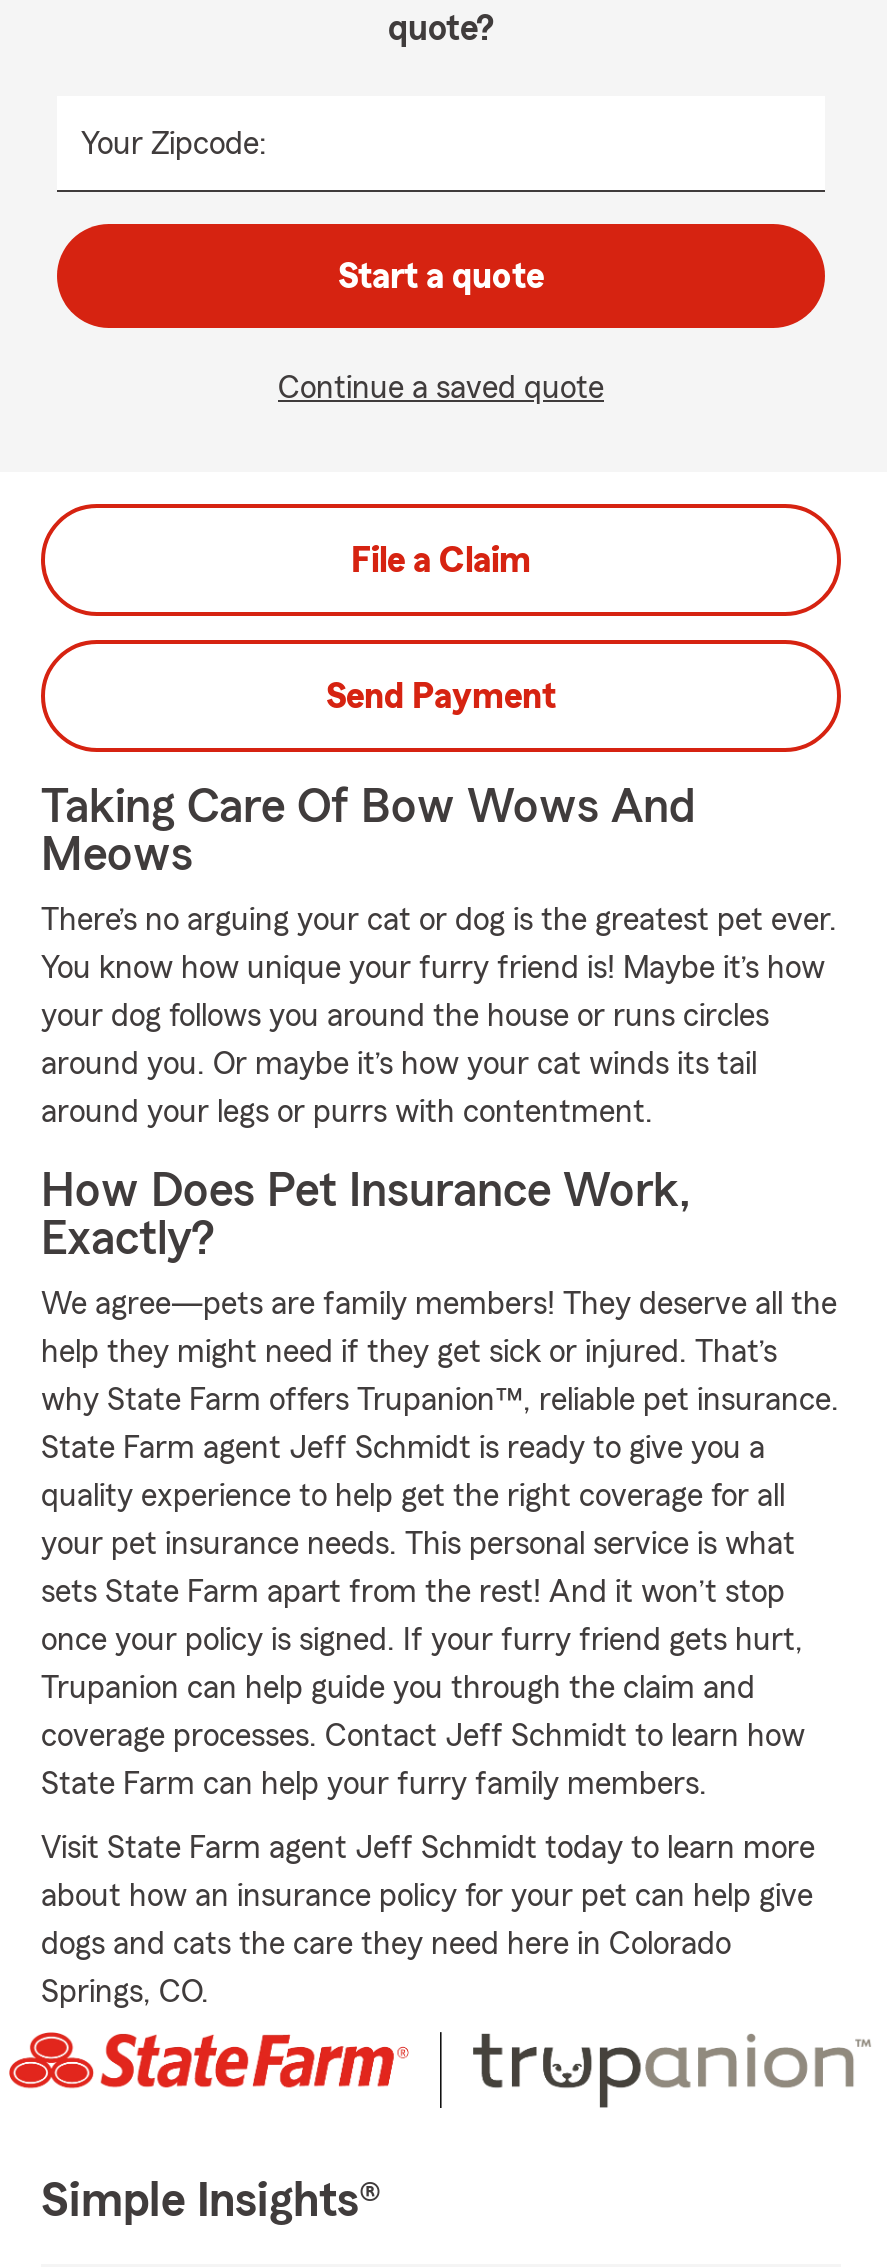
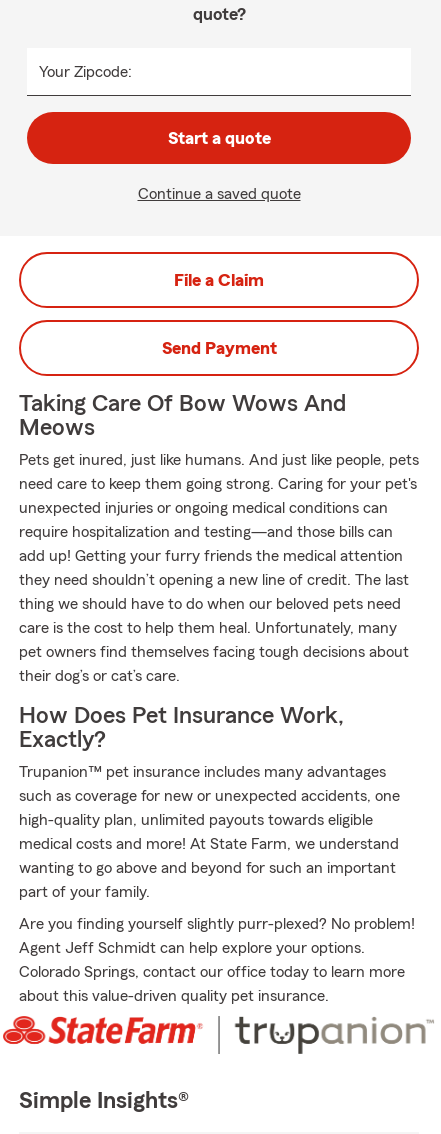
- There’s no arguing your cat or dog is the greatest pet ever.
- You know how unique your furry friend is! Maybe it’s how
- your dog follows you around the house or runs circles
- around you. Or maybe it’s how your cat winds its tail
- around your legs or purrs with contentment.
+ Pets get inured, just like humans. And just like people, pets
+ need care to keep them going strong. Caring for your pet's
+ unexpected injuries or ongoing medical conditions can
+ require hospitalization and testing—and those bills can
+ add up! Getting your furry friends the medical attention
+ they need shouldn’t opening a new line of credit. The last
+ thing we should have to do when our beloved pets need
+ care is the cost to help them heal. Unfortunately, many
+ pet owners find themselves facing tough decisions about
+ their dog’s or cat’s care.

moved down: How Does Pet Insurance Work, | Exactly?

- We agree—pets are family members! They deserve all the
- help they might need if they get sick or injured. That’s
- why State Farm offers Trupanion™, reliable pet insurance.
- State Farm agent Jeff Schmidt is ready to give you a
- quality experience to help get the right coverage for all
- your pet insurance needs. This personal service is what
- sets State Farm apart from the rest! And it won’t stop
- once your policy is signed. If your furry friend gets hurt,
- Trupanion can help guide you through the claim and
- coverage processes. Contact Jeff Schmidt to learn how
- State Farm can help your furry family members.
- Visit State Farm agent Jeff Schmidt today to learn more
- about how an insurance policy for your pet can help give
- dogs and cats the care they need here in Colorado
- Springs, CO.
+ Trupanion™ pet insurance includes many advantages
+ such as coverage for new or unexpected accidents, one
+ high-quality plan, unlimited payouts towards eligible
+ medical costs and more! At State Farm, we understand
+ wanting to go above and beyond for such an important
+ part of your family.
+ Are you finding yourself slightly purr-plexed? No problem!
+ Agent Jeff Schmidt can help explore your options.
+ Colorado Springs, contact our office today to learn more
+ about this value-driven quality pet insurance.
